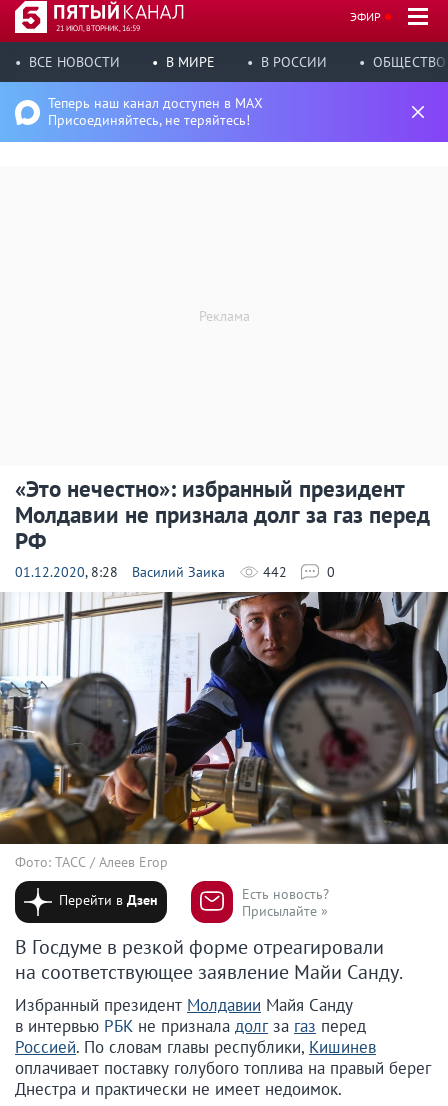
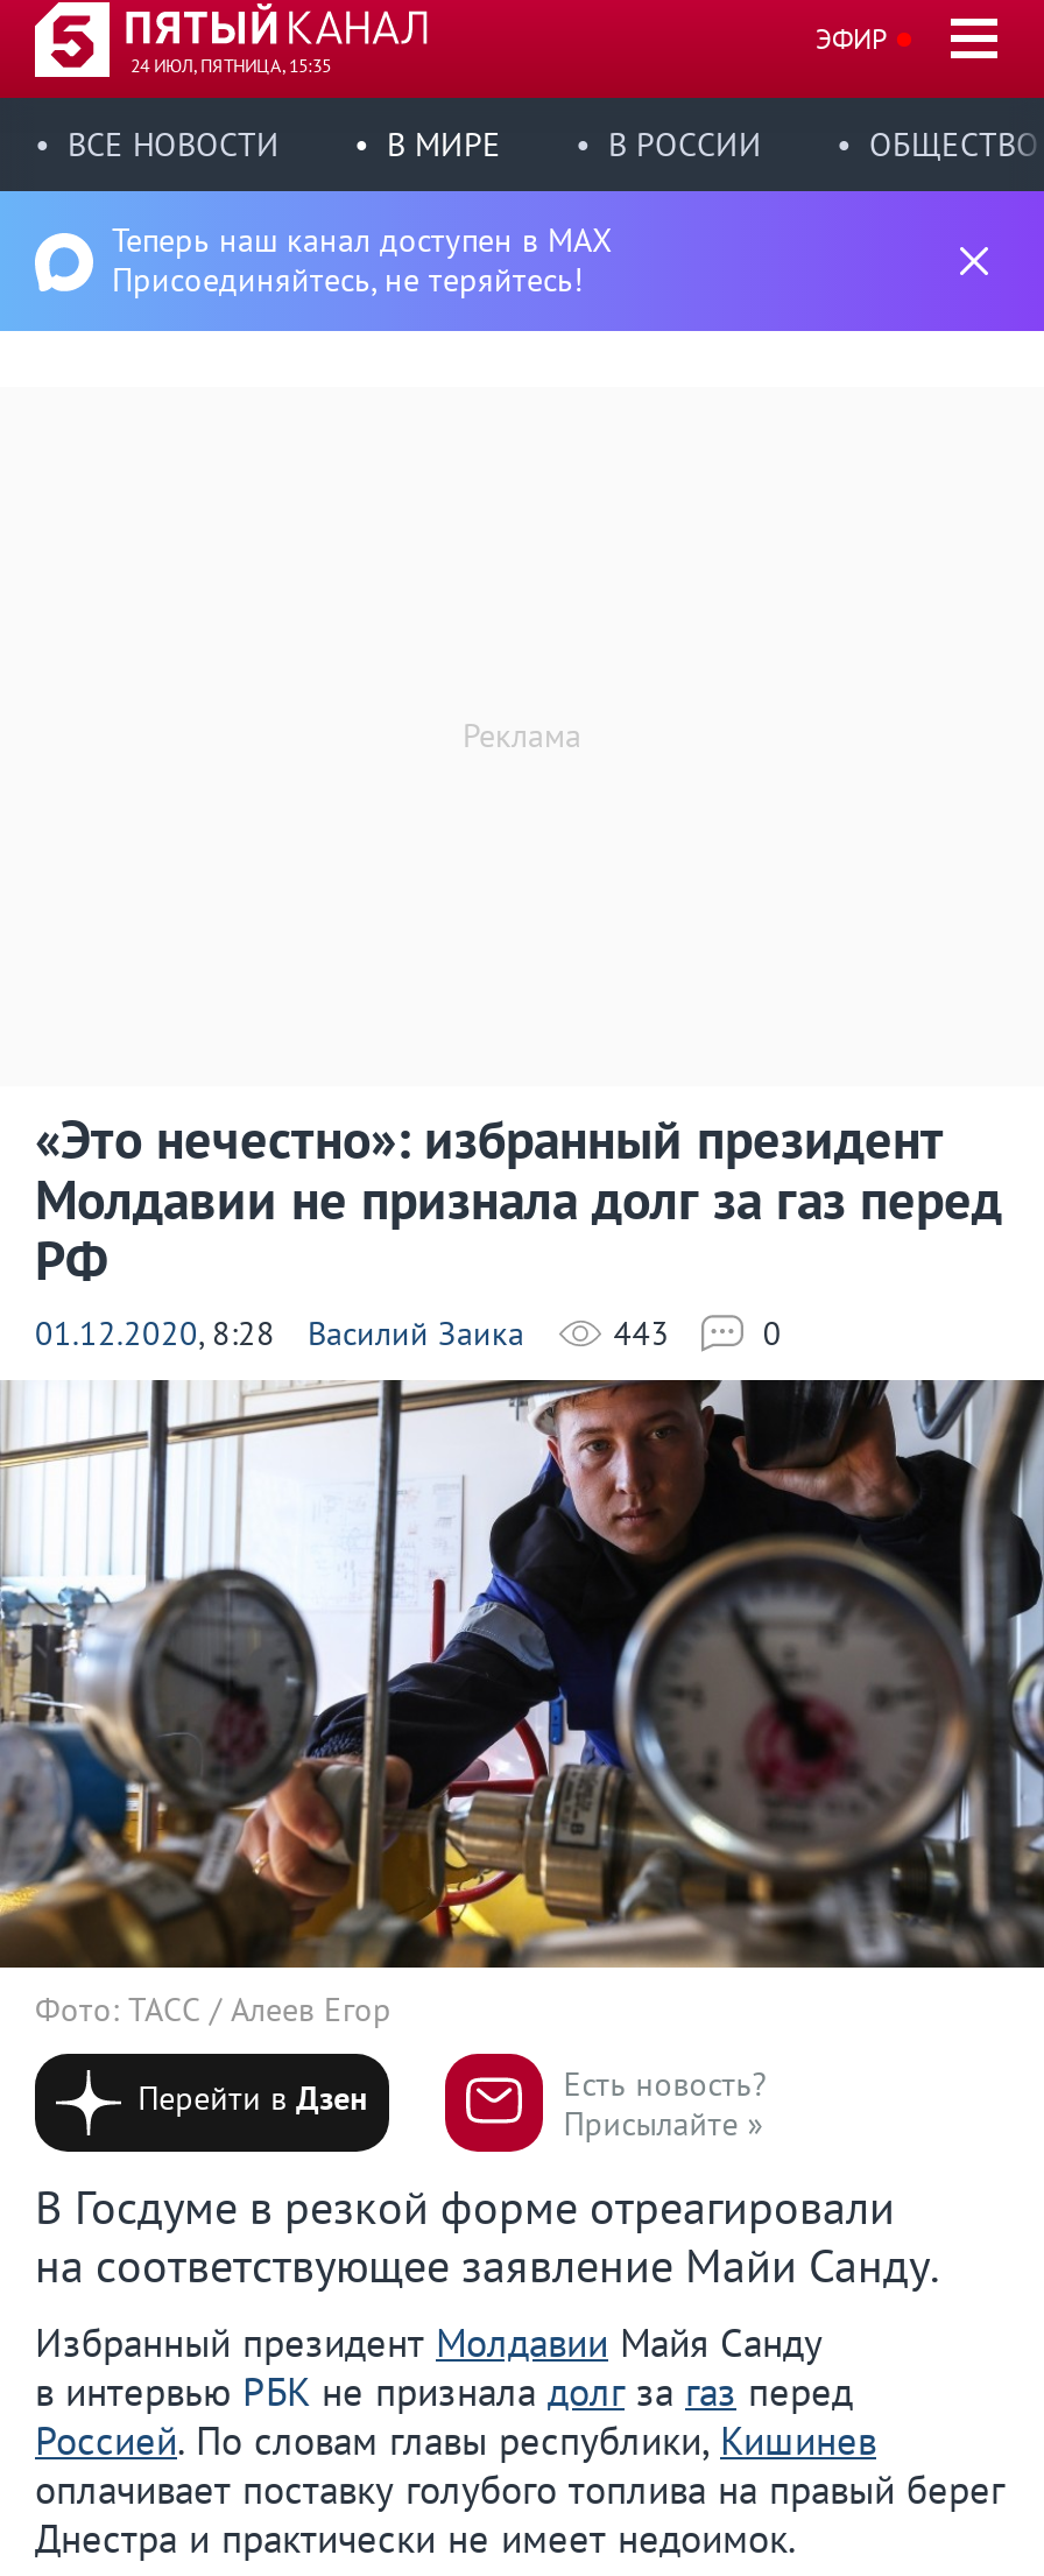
- 21 ИЮЛ, ВТОРНИК, 16:59
+ 24 ИЮЛ, ПЯТНИЦА, 15:35

- 442
+ 443
